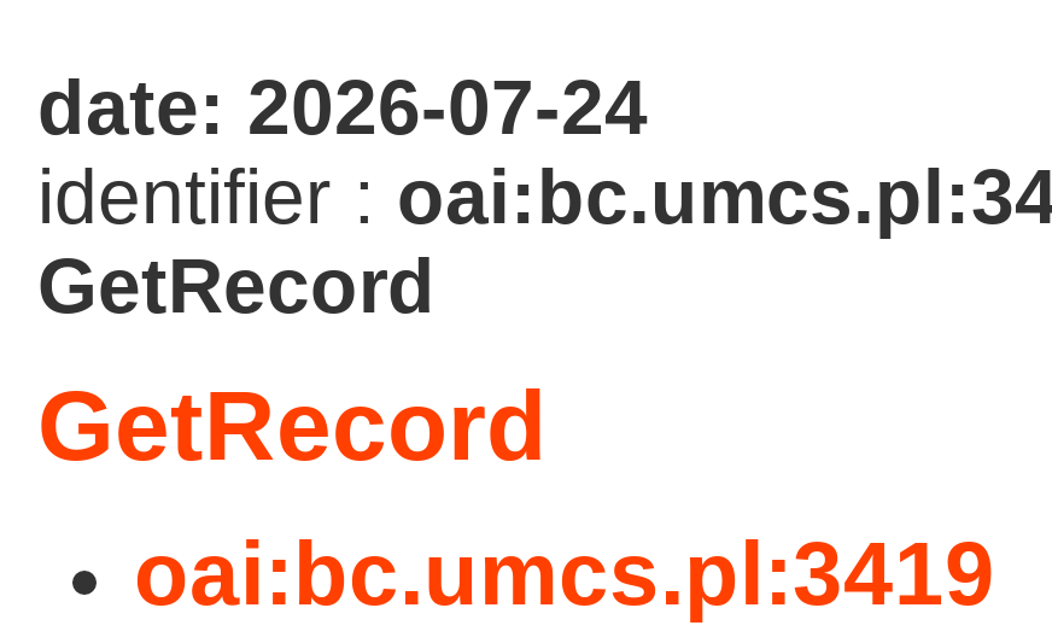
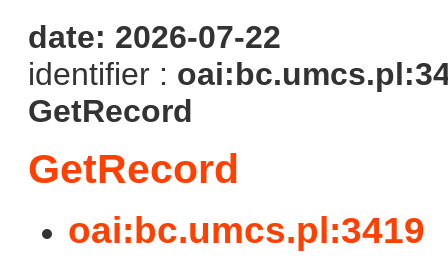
- date: 2026-07-24
+ date: 2026-07-22
